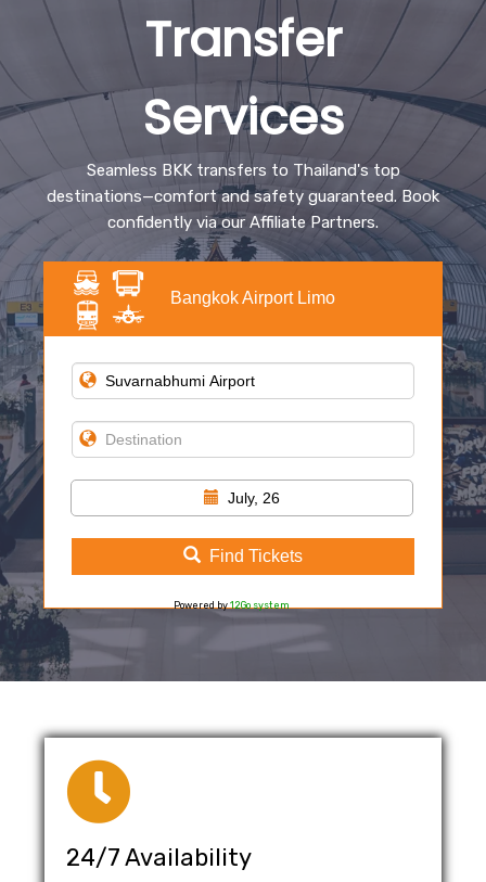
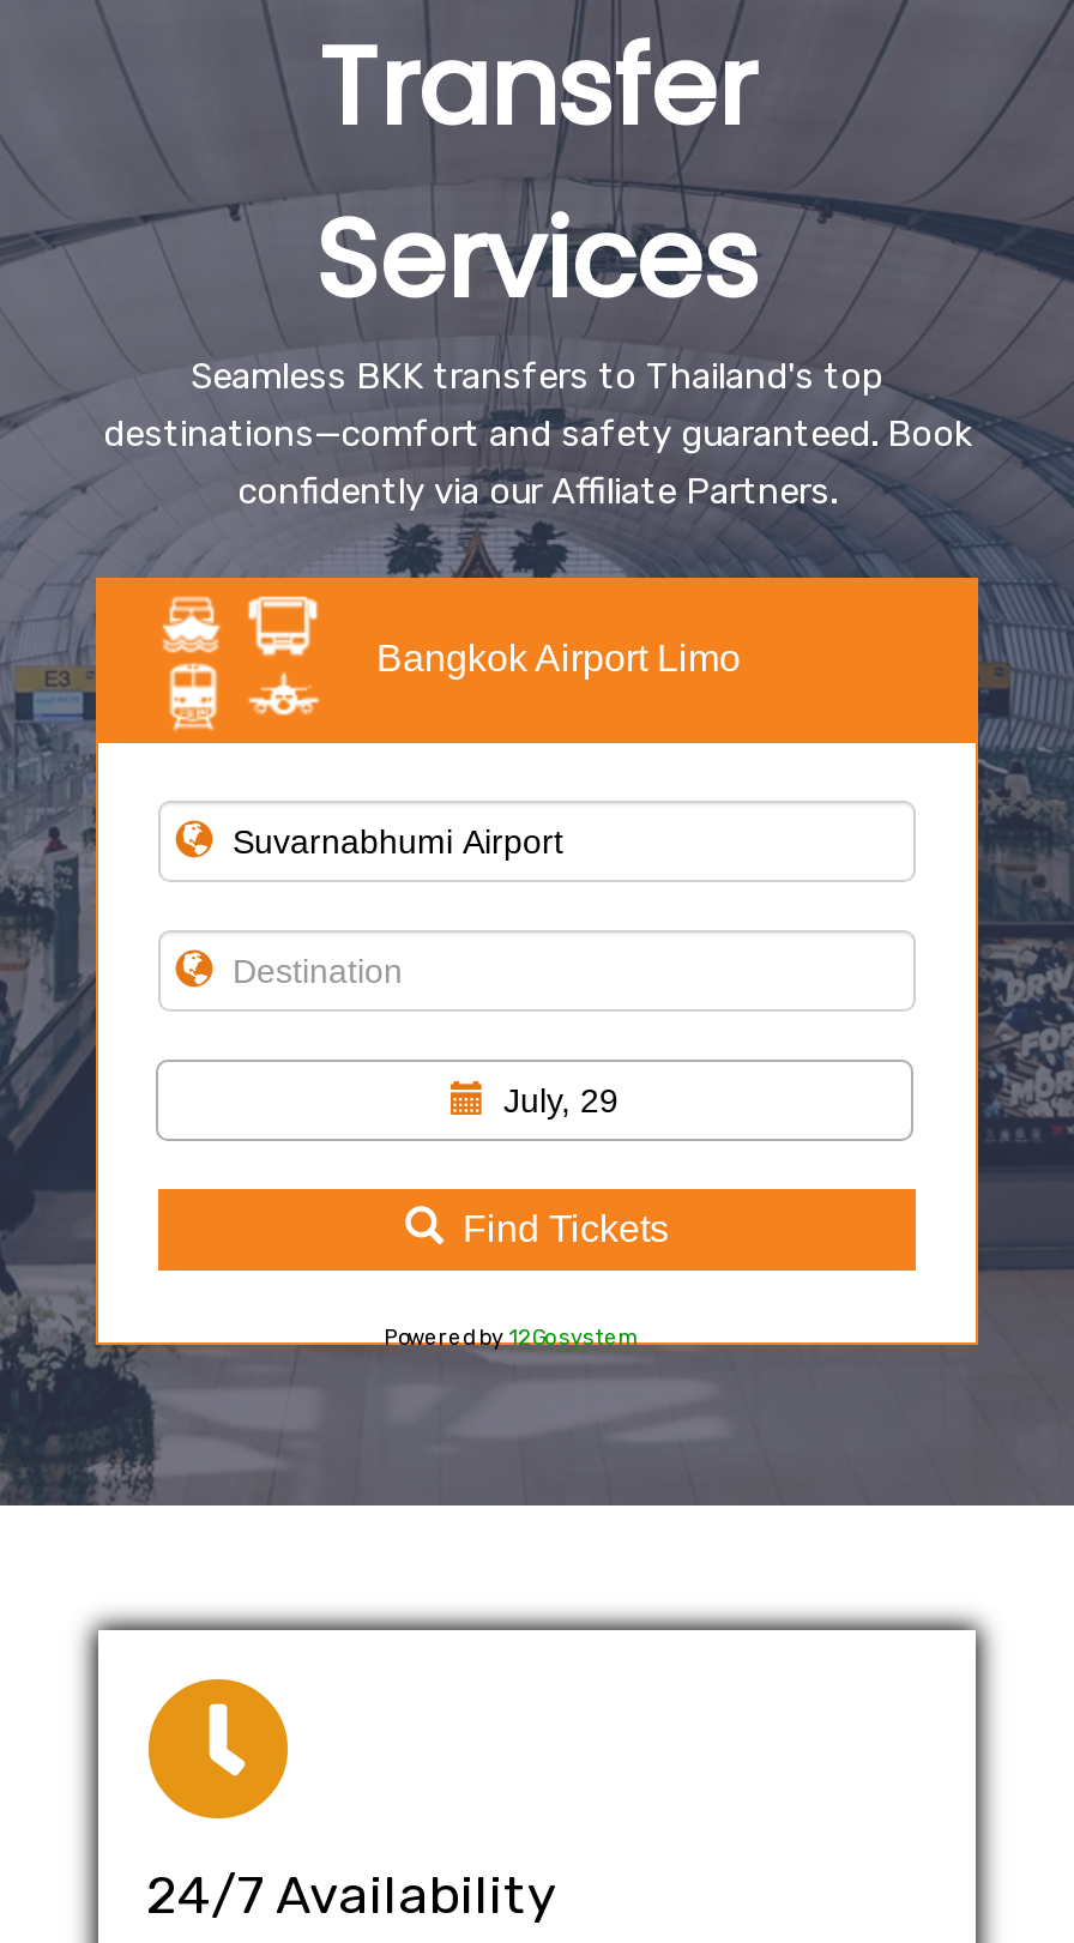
- July, 26
+ July, 29
